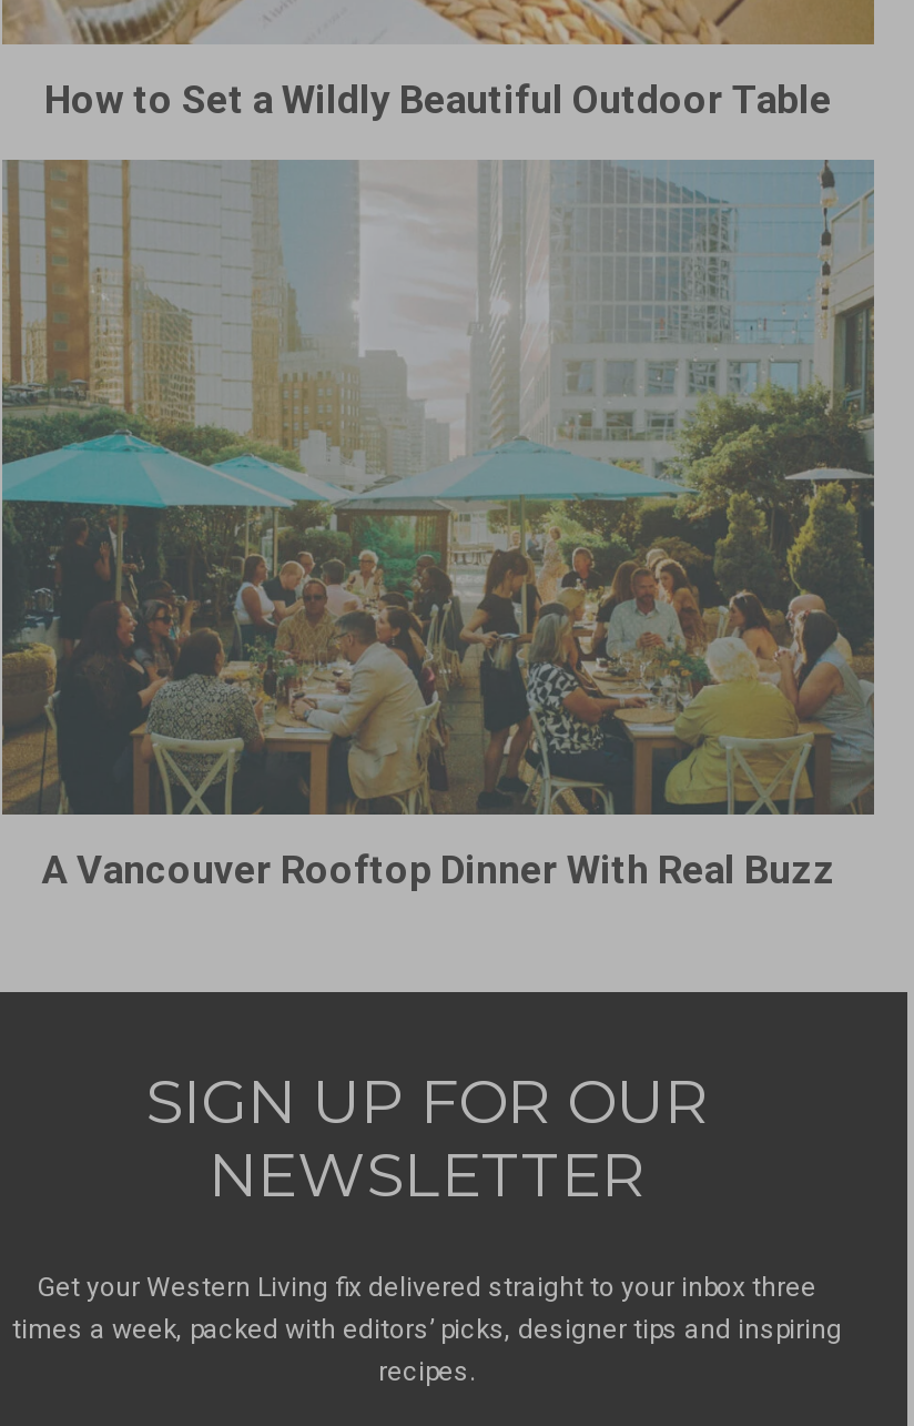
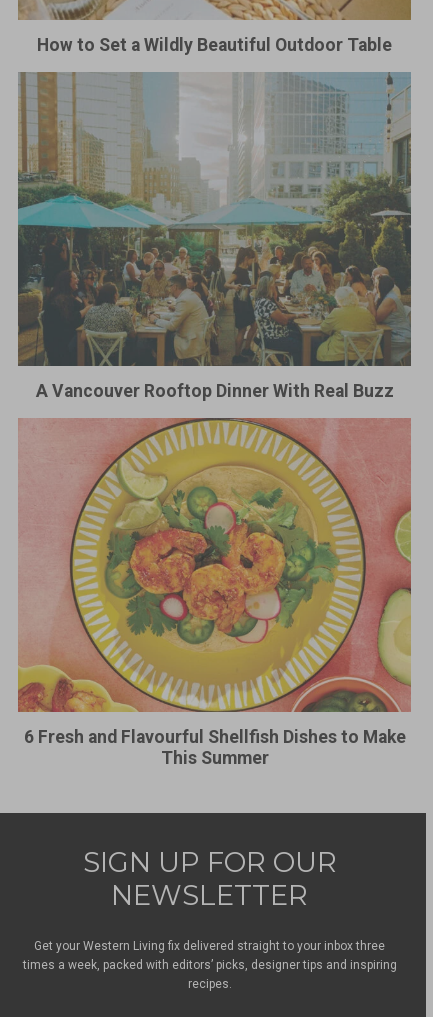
+ [image]
+ 6 Fresh and Flavourful Shellfish Dishes to Make
+ This Summer
